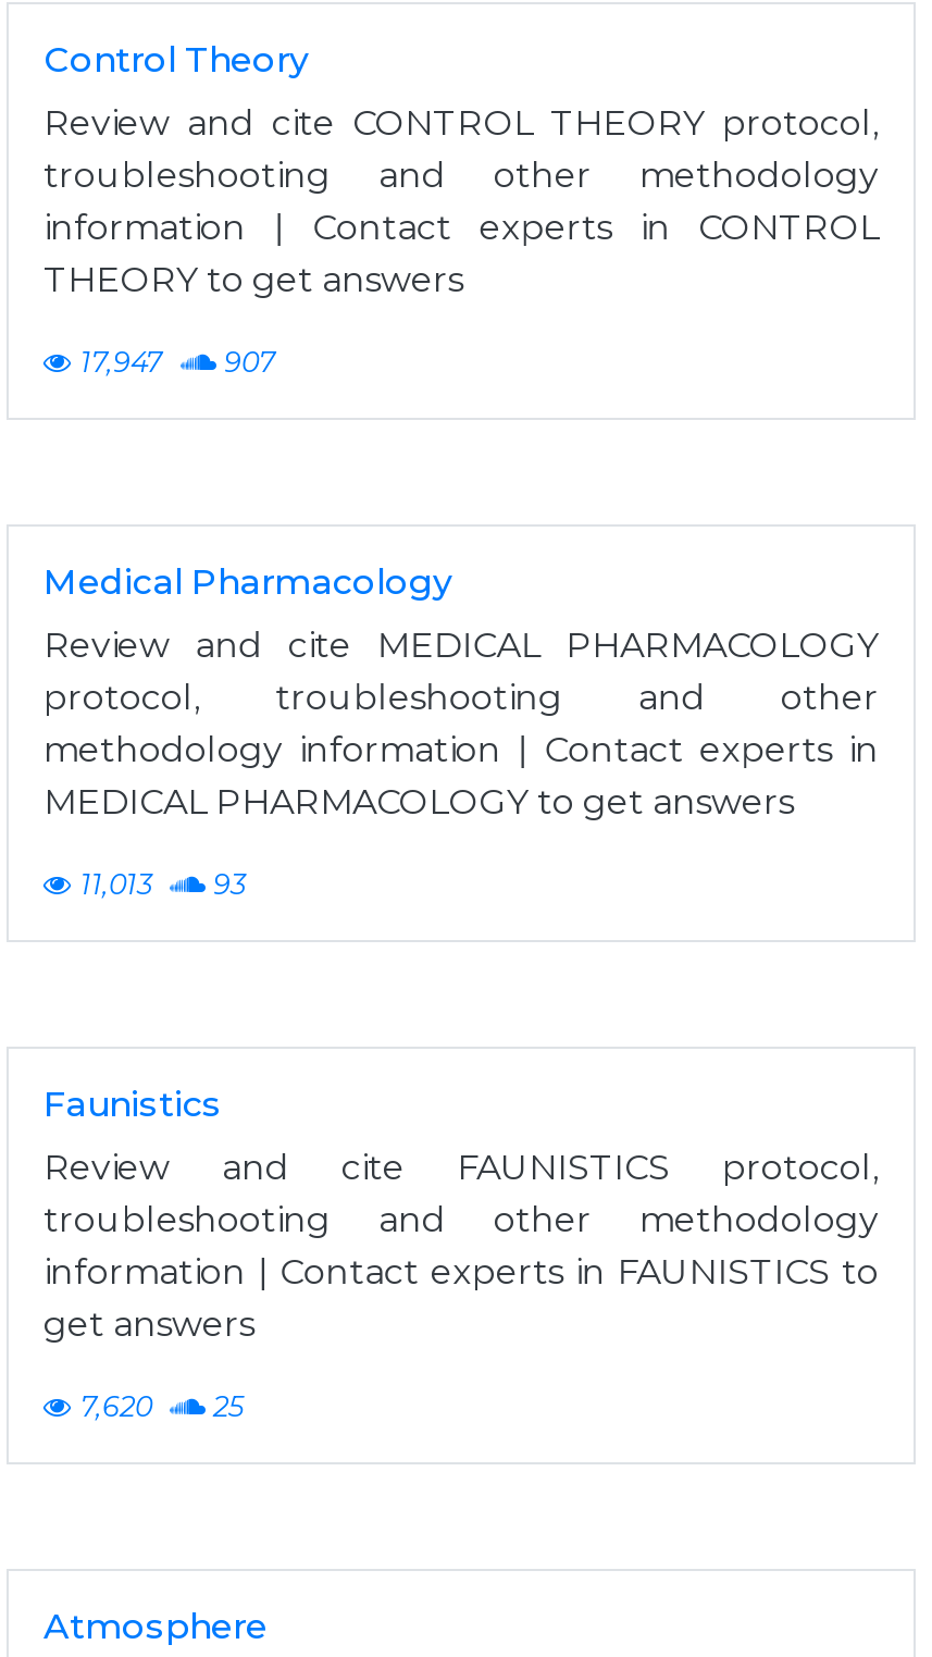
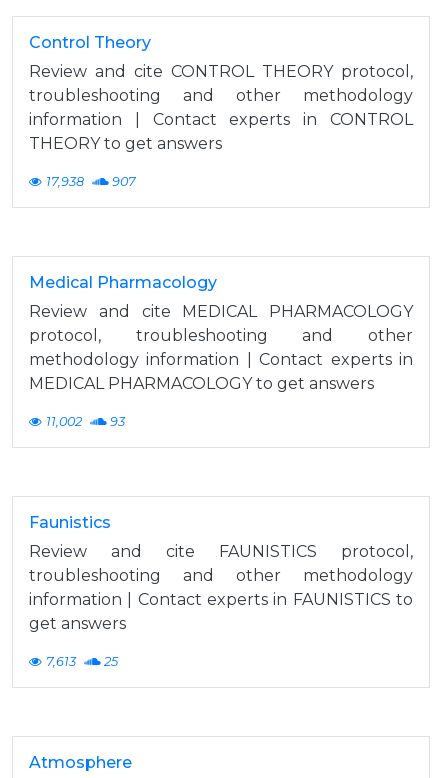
- 17,947 907
+ 17,938 907

- 11,013 93
+ 11,002 93

- 7,620 25
+ 7,613 25
